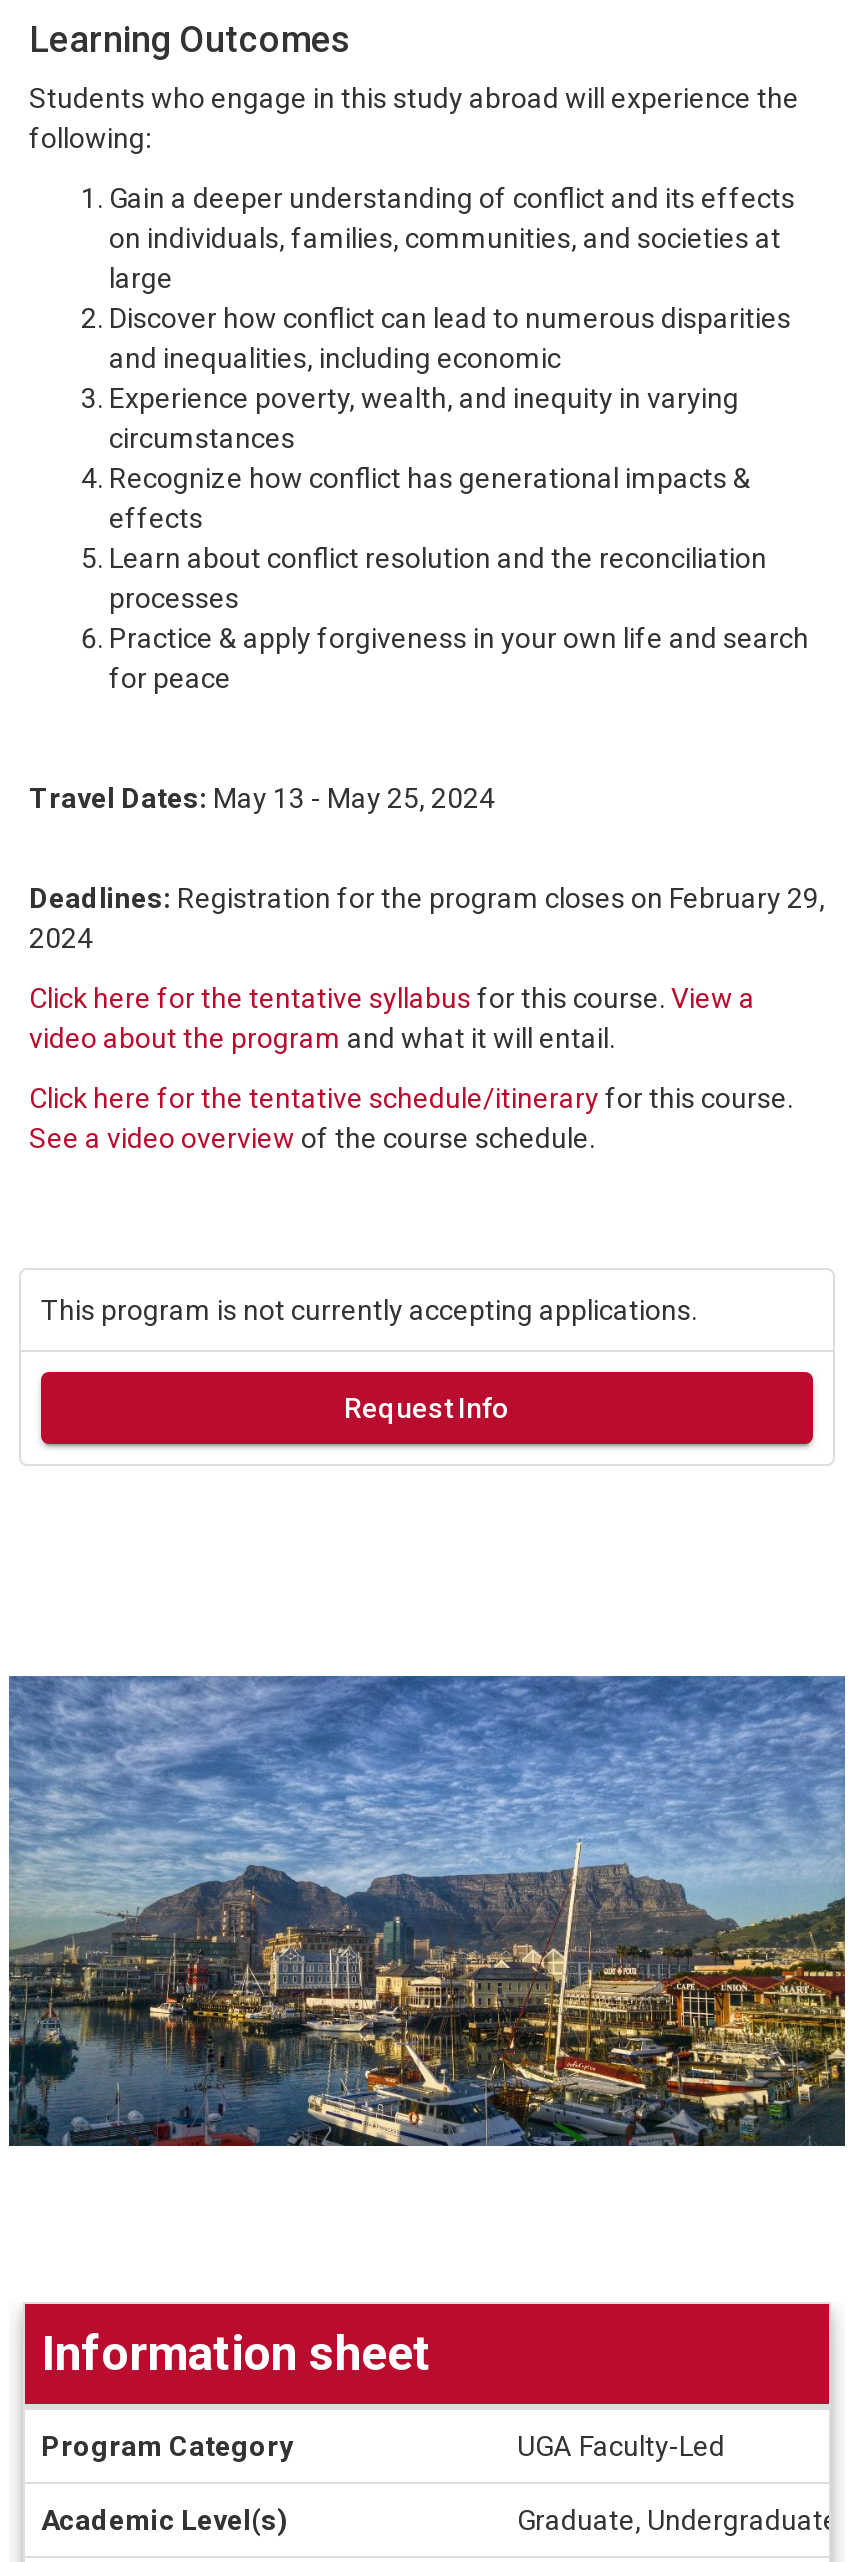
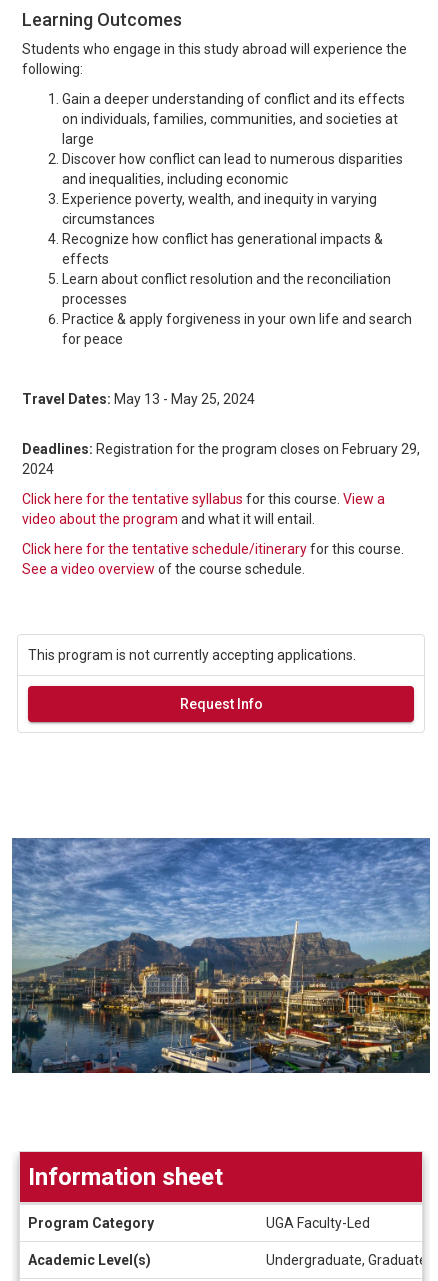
- Graduate, Undergraduate
+ Undergraduate, Graduate
